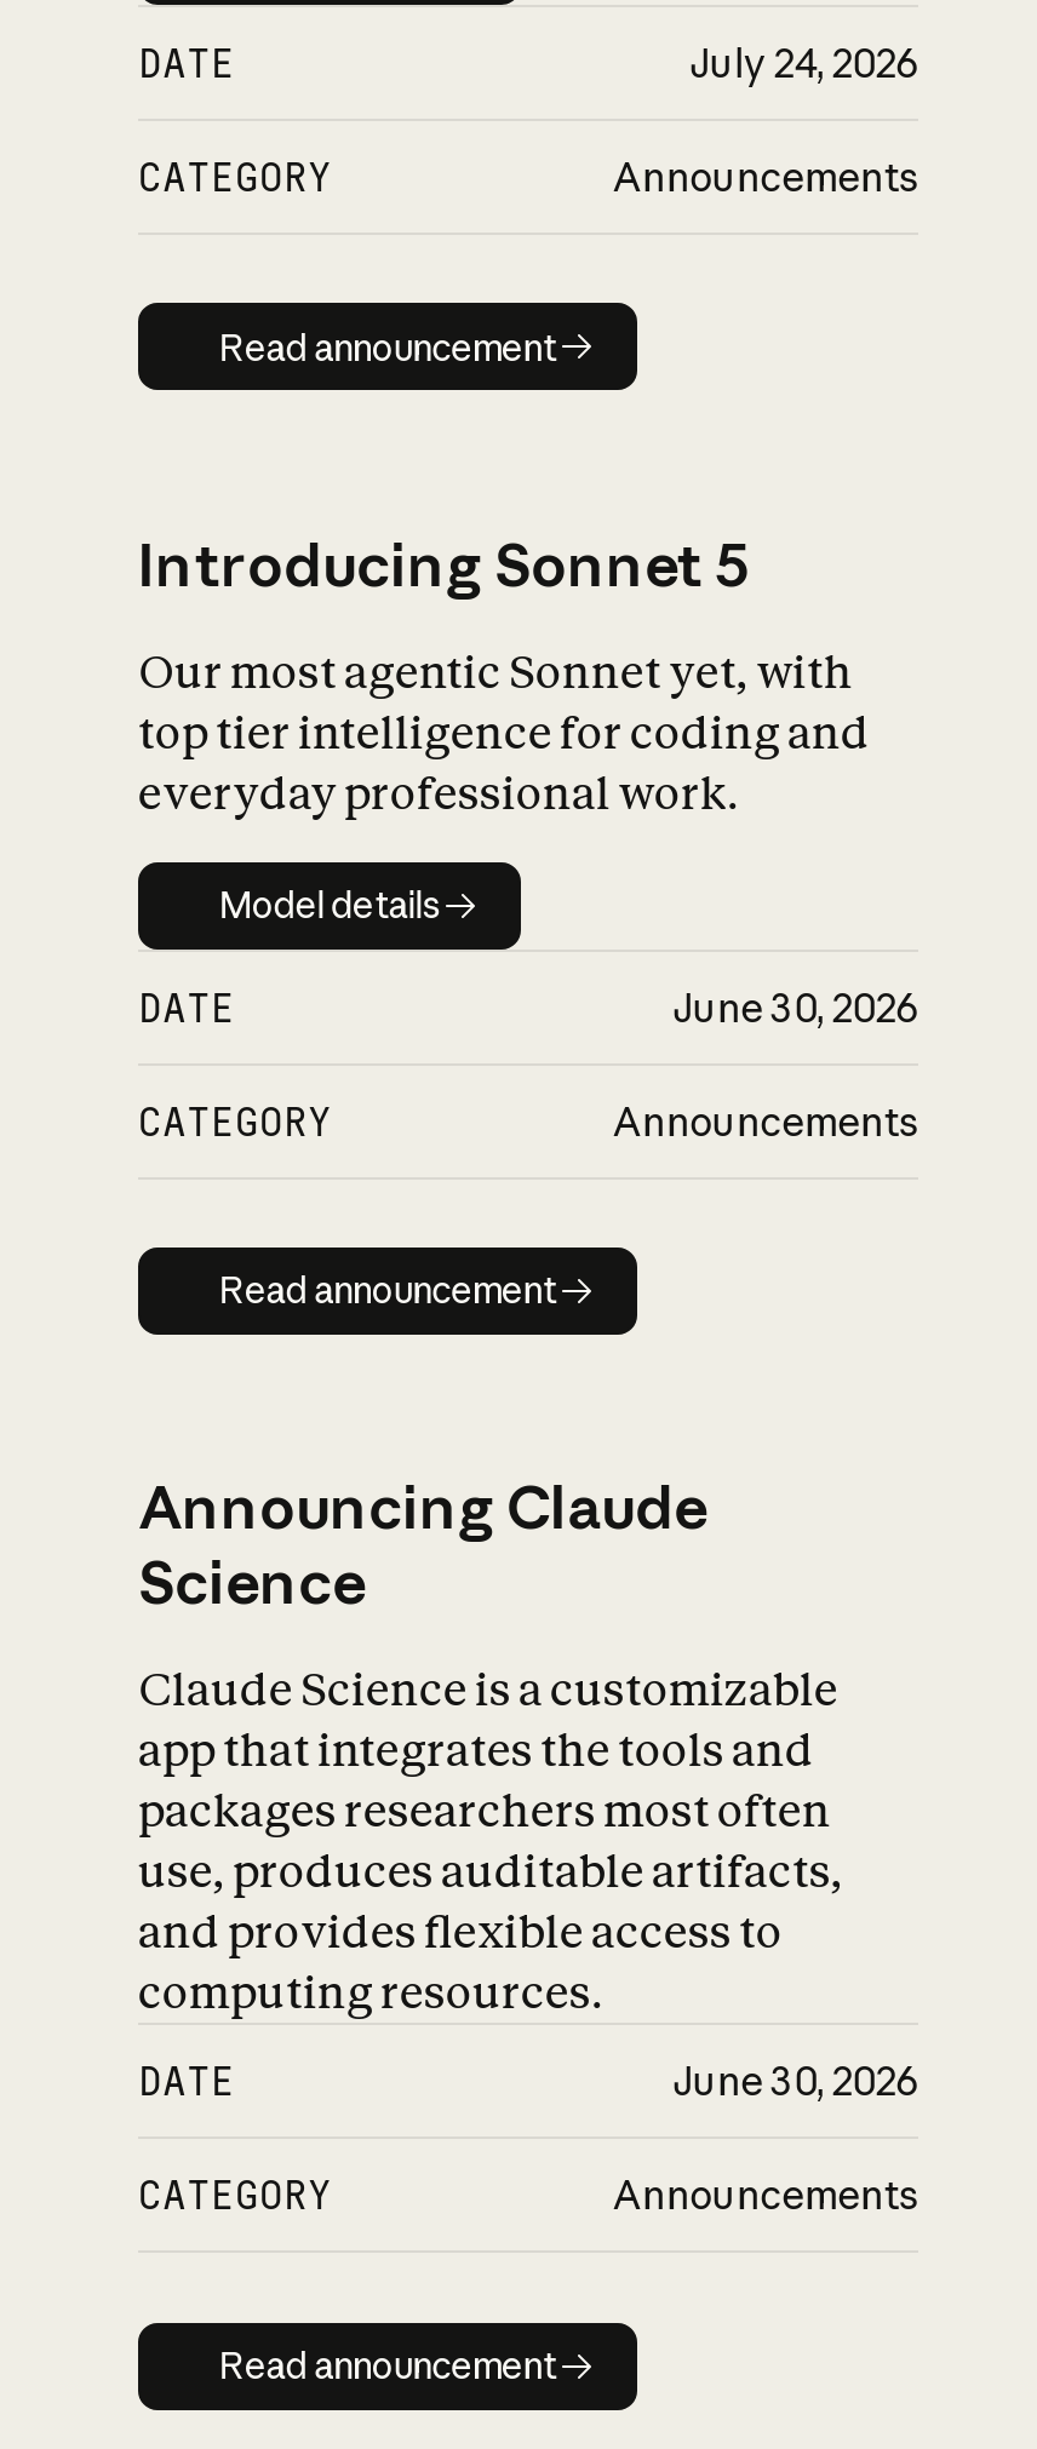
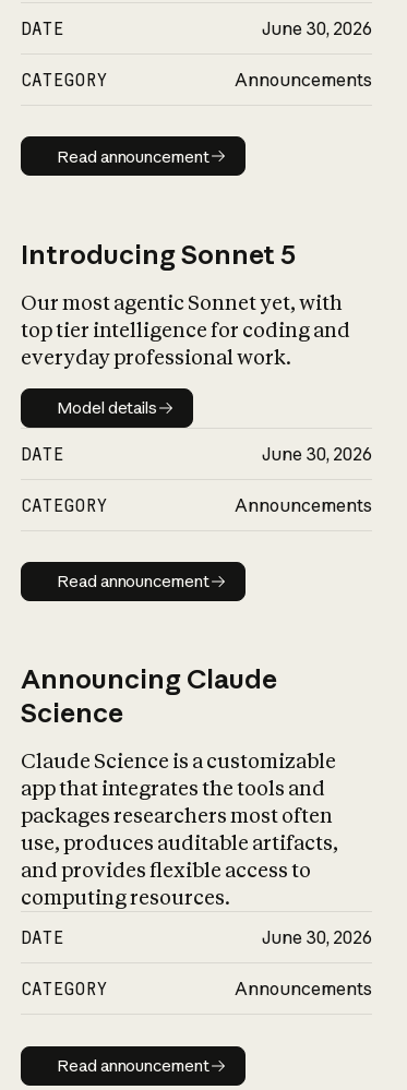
- July 24, 2026
+ June 30, 2026
